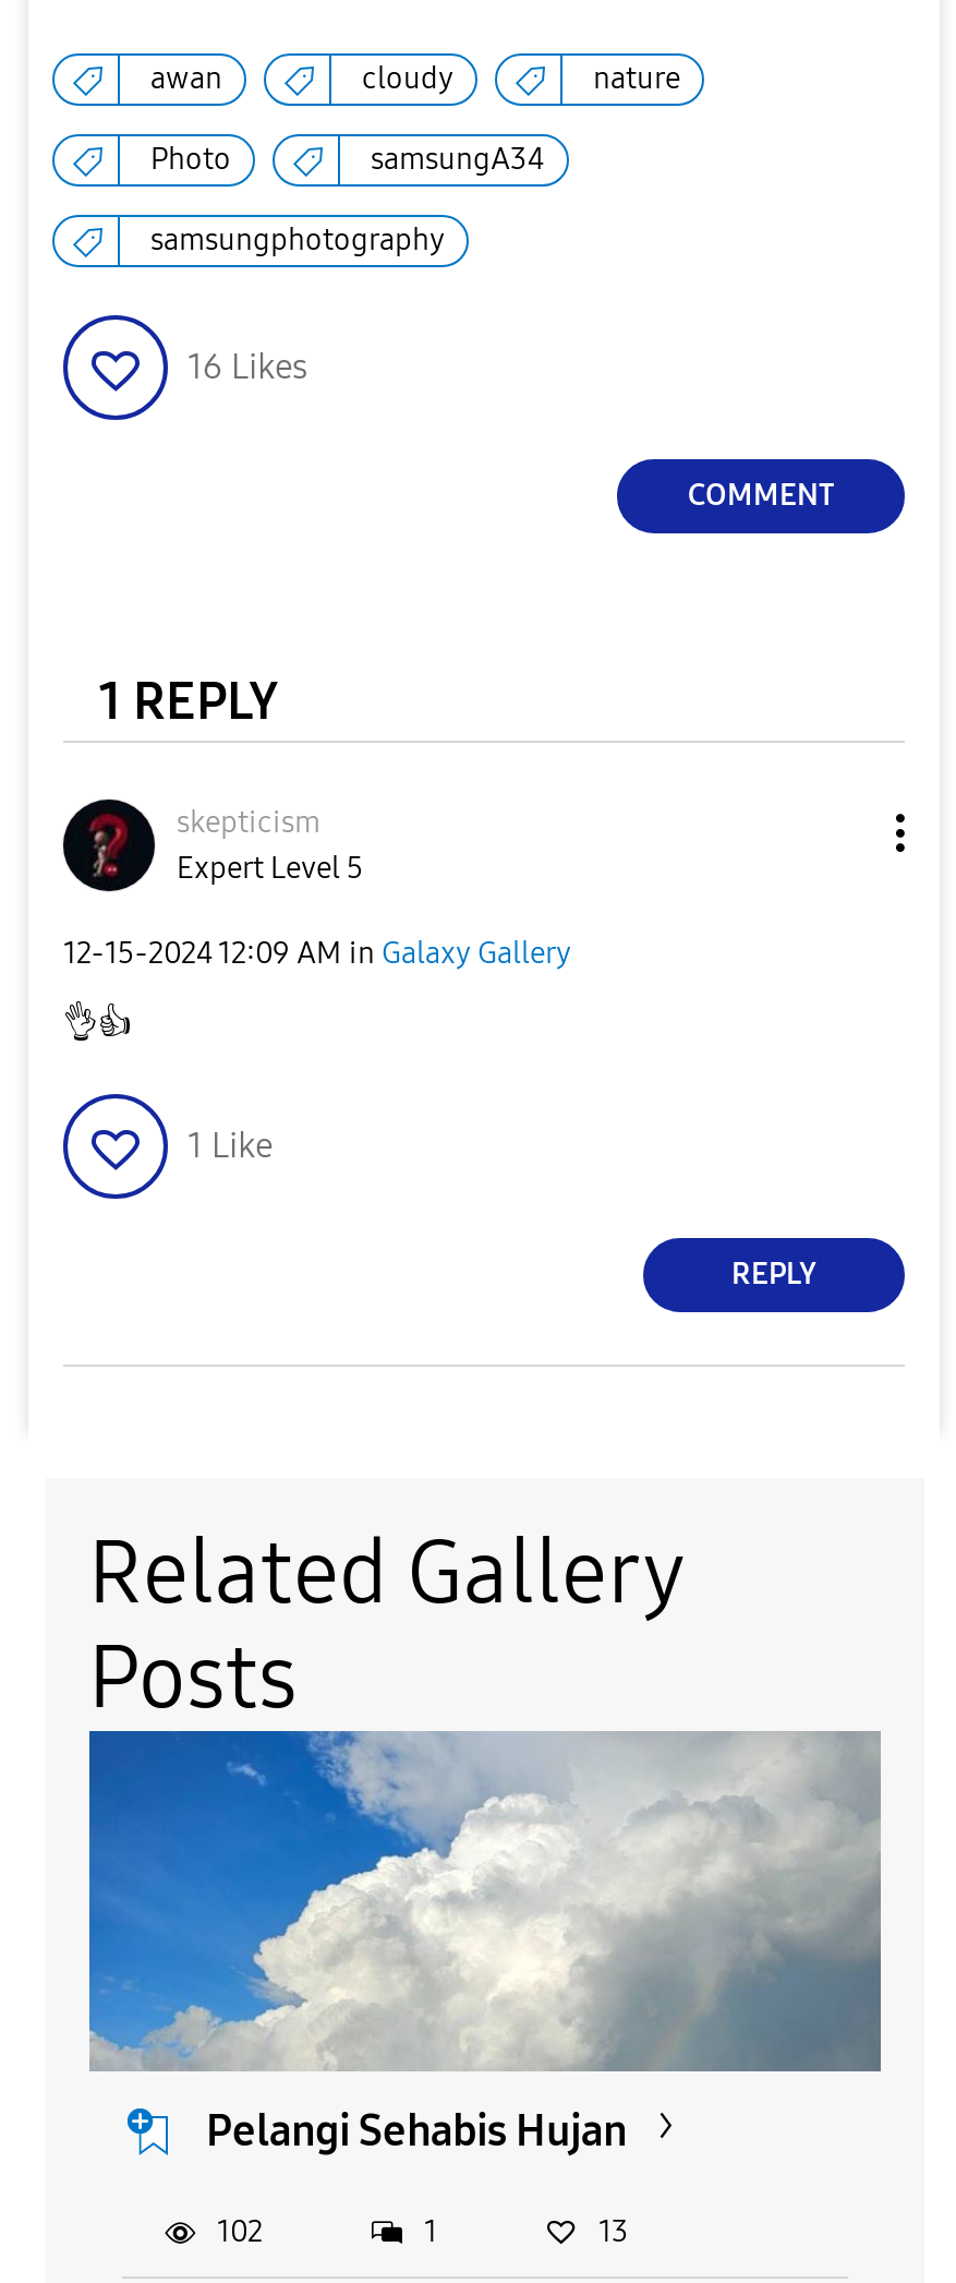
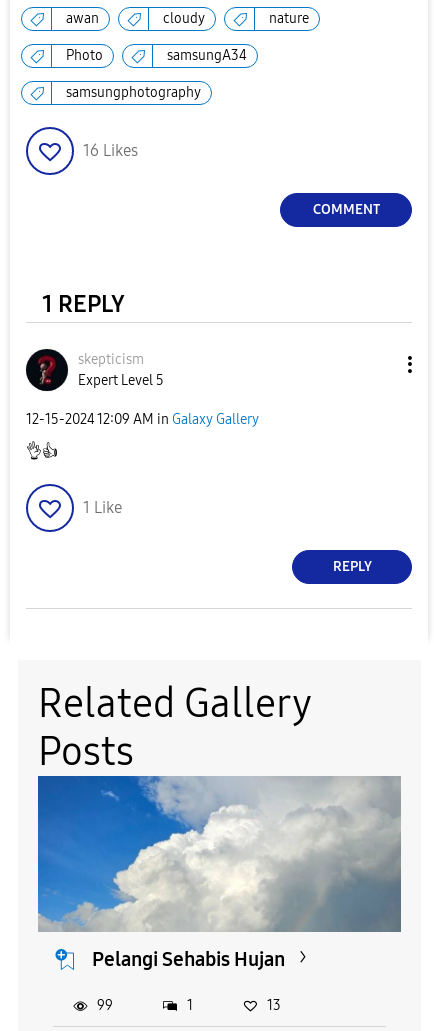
- 102
+ 99
